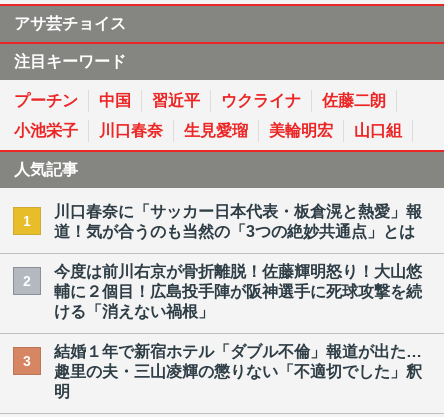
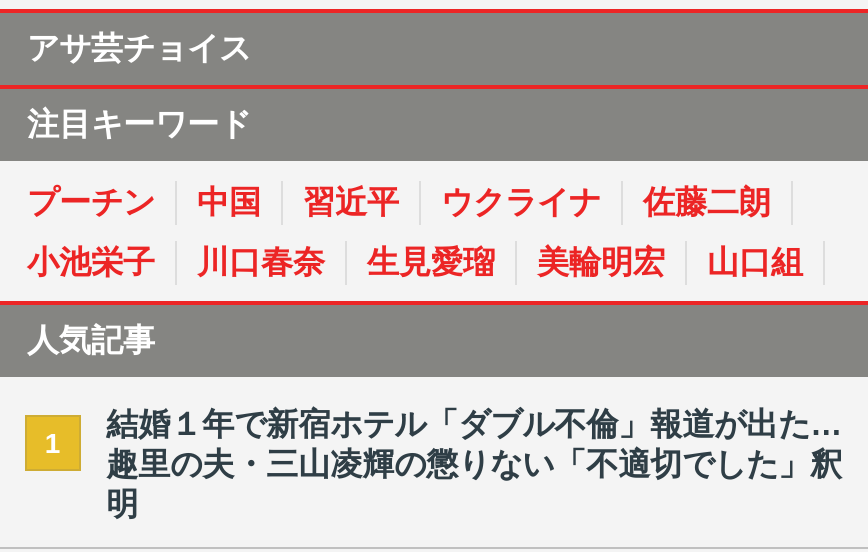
- 川口春奈に「サッカー日本代表・板倉滉と熱愛」報
- 道！気が合うのも当然の「3つの絶妙共通点」とは
- 2

- 今度は前川右京が骨折離脱！佐藤輝明怒り！大山悠
- 輔に２個目！広島投手陣が阪神選手に死球攻撃を続
- ける「消えない禍根」
- 3
